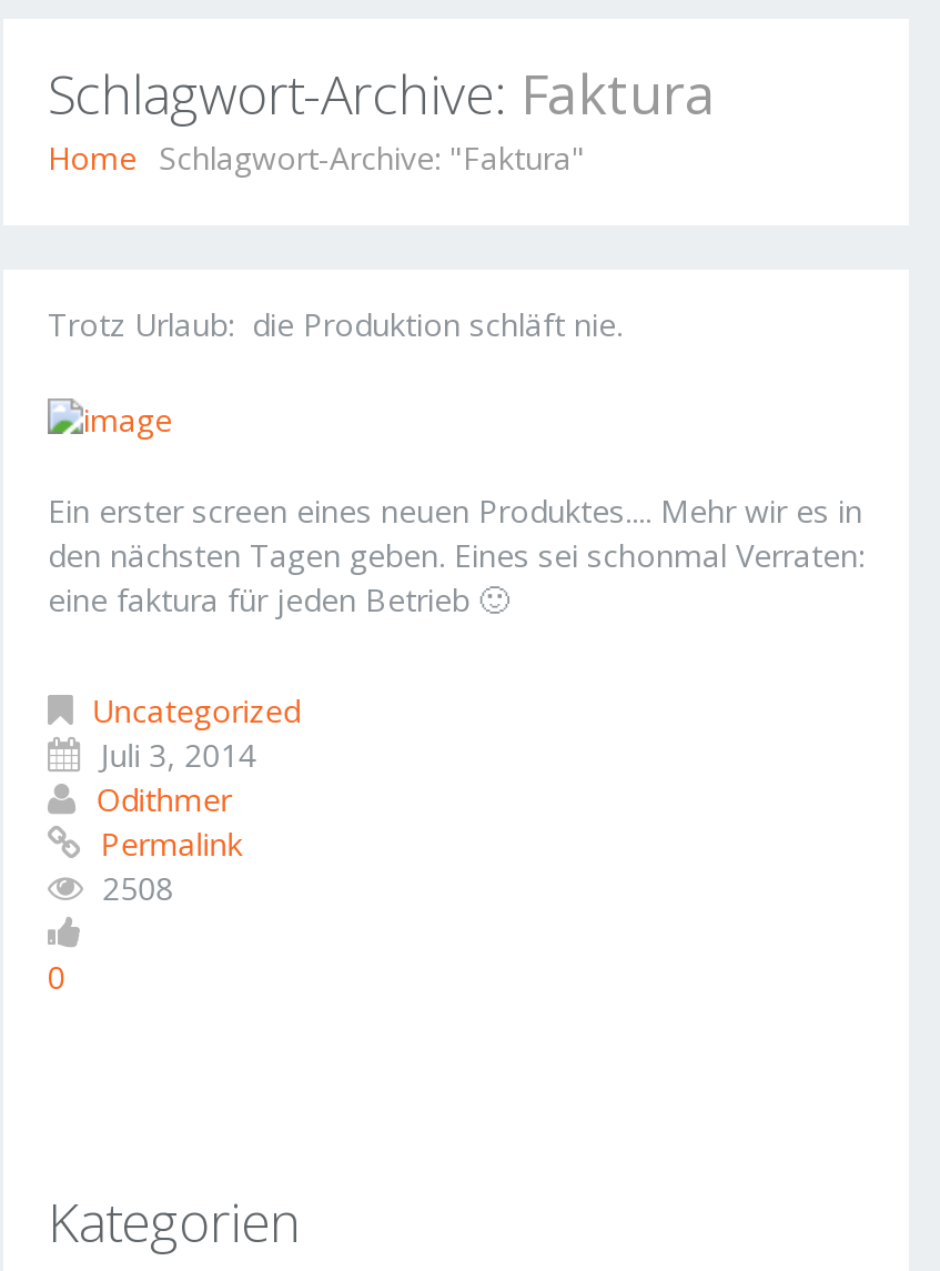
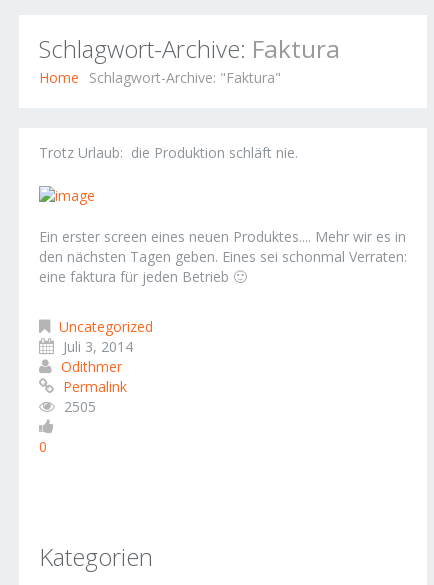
- 2508
+ 2505
